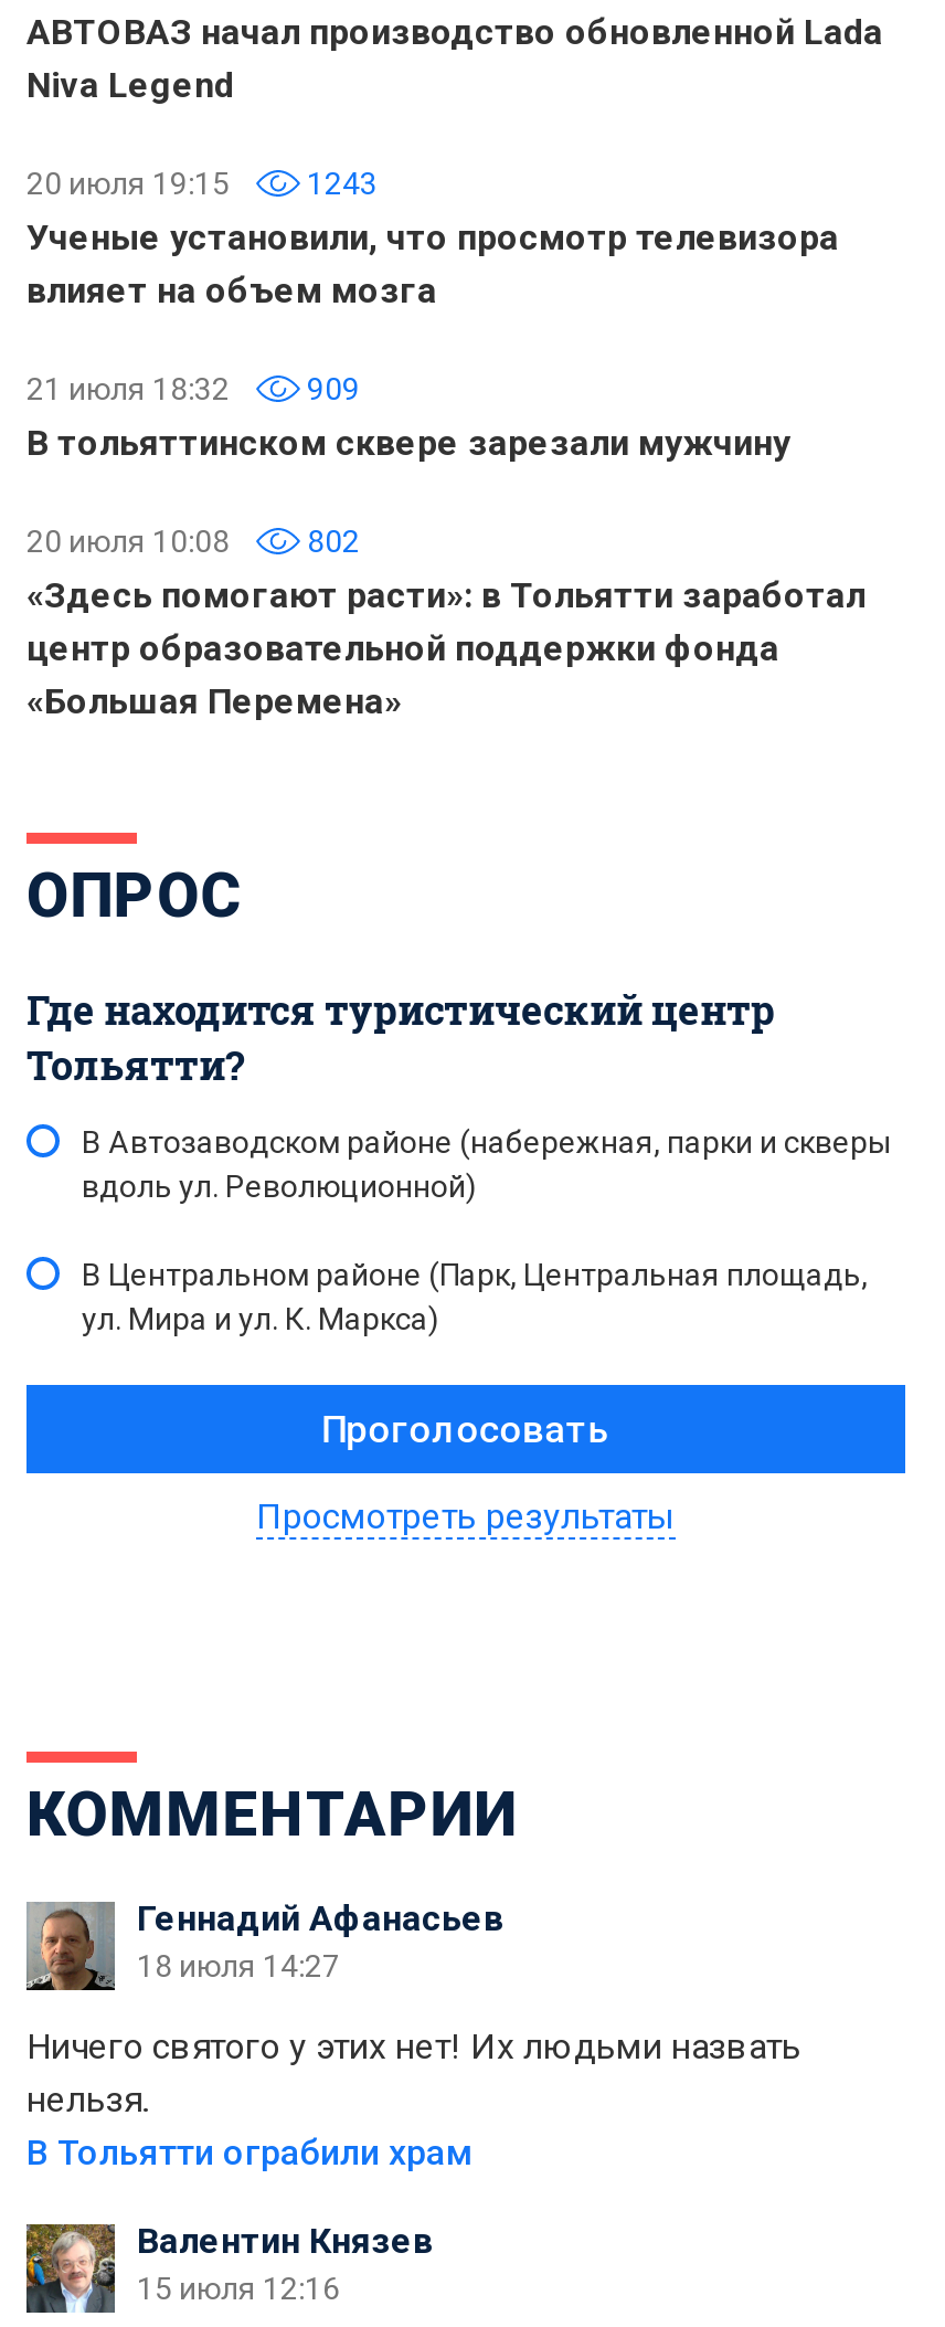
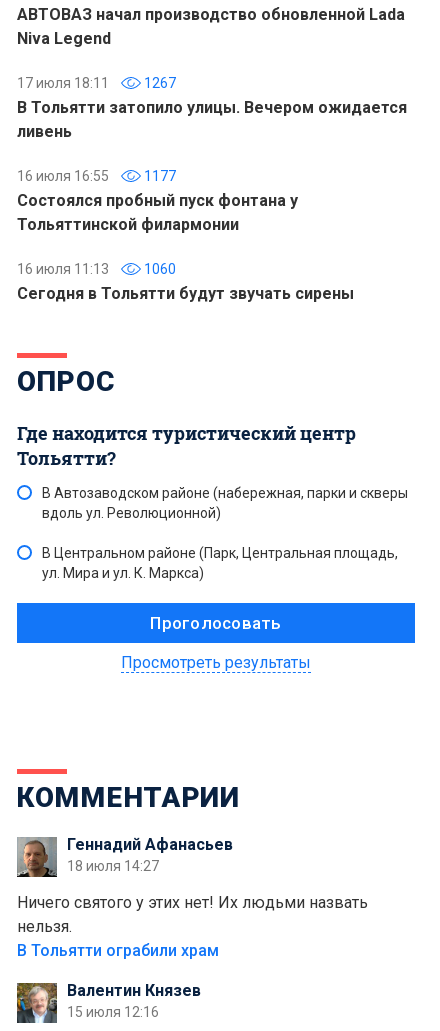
- 20 июля 19:15
- 1243
- Ученые установили, что просмотр телевизора
- влияет на объем мозга
+ 17 июля 18:11
+ 1267
+ В Тольятти затопило улицы. Вечером ожидается
+ ливень

- 21 июля 18:32
- 909
- В тольяттинском сквере зарезали мужчину
+ 16 июля 16:55
+ 1177
+ Состоялся пробный пуск фонтана у
+ Тольяттинской филармонии

- 20 июля 10:08
- 802
- «Здесь помогают расти»: в Тольятти заработал
- центр образовательной поддержки фонда
- «Большая Перемена»
+ 16 июля 11:13
+ 1060
+ Сегодня в Тольятти будут звучать сирены
